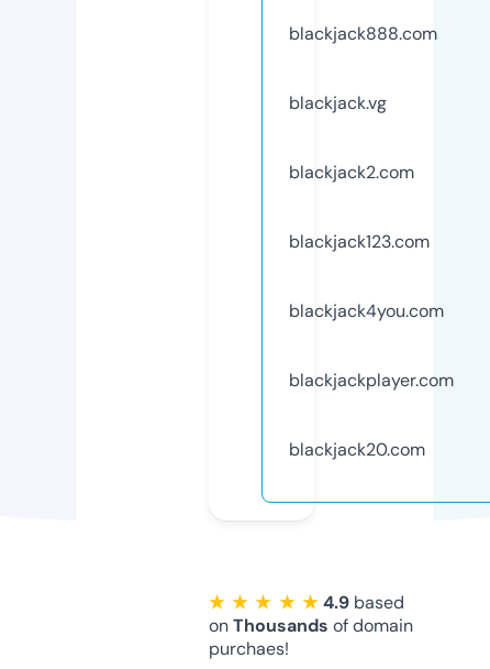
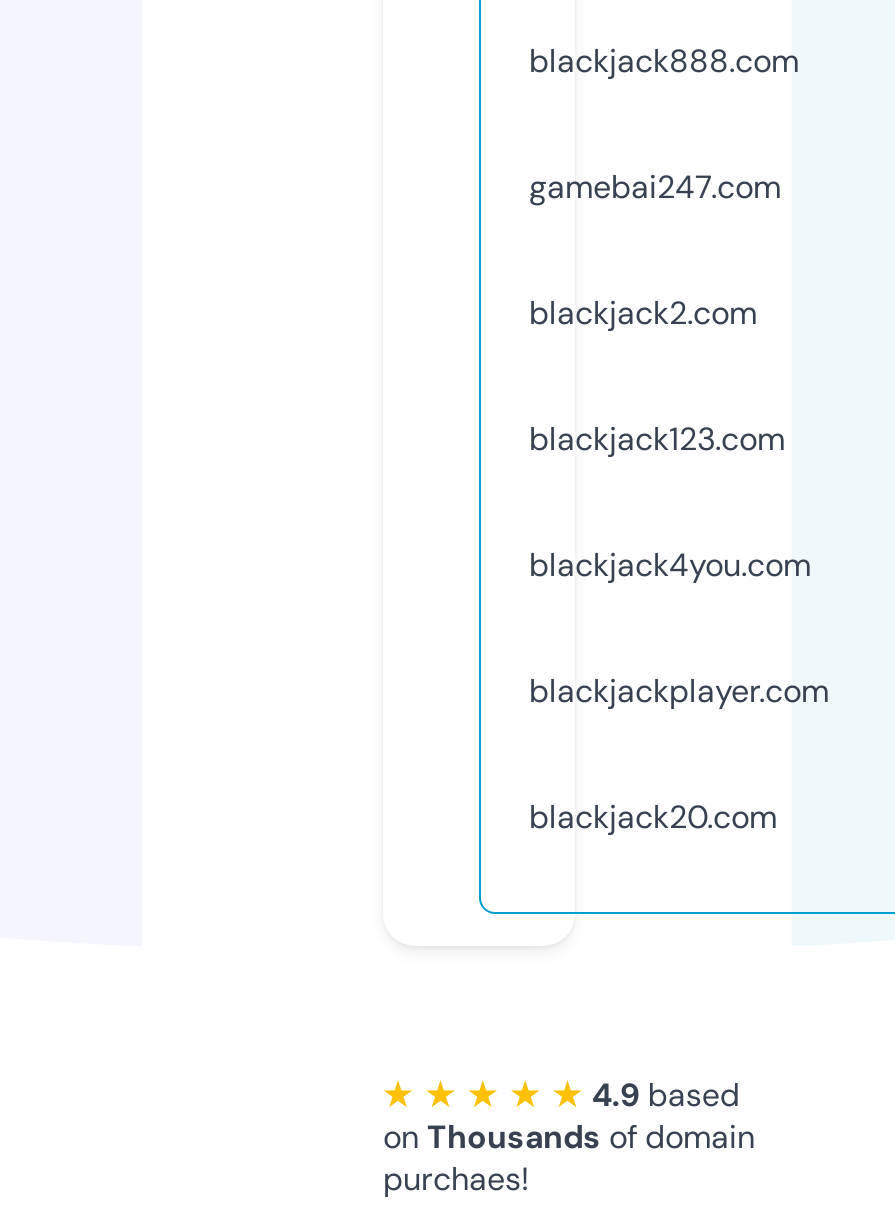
- blackjack.vg
+ gamebai247.com
